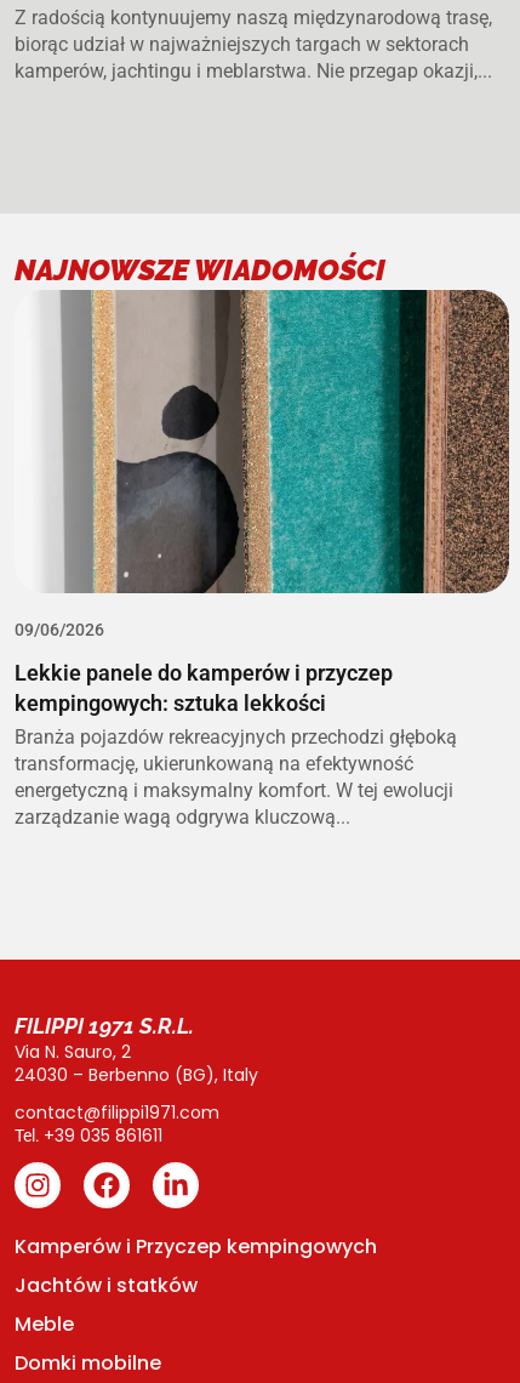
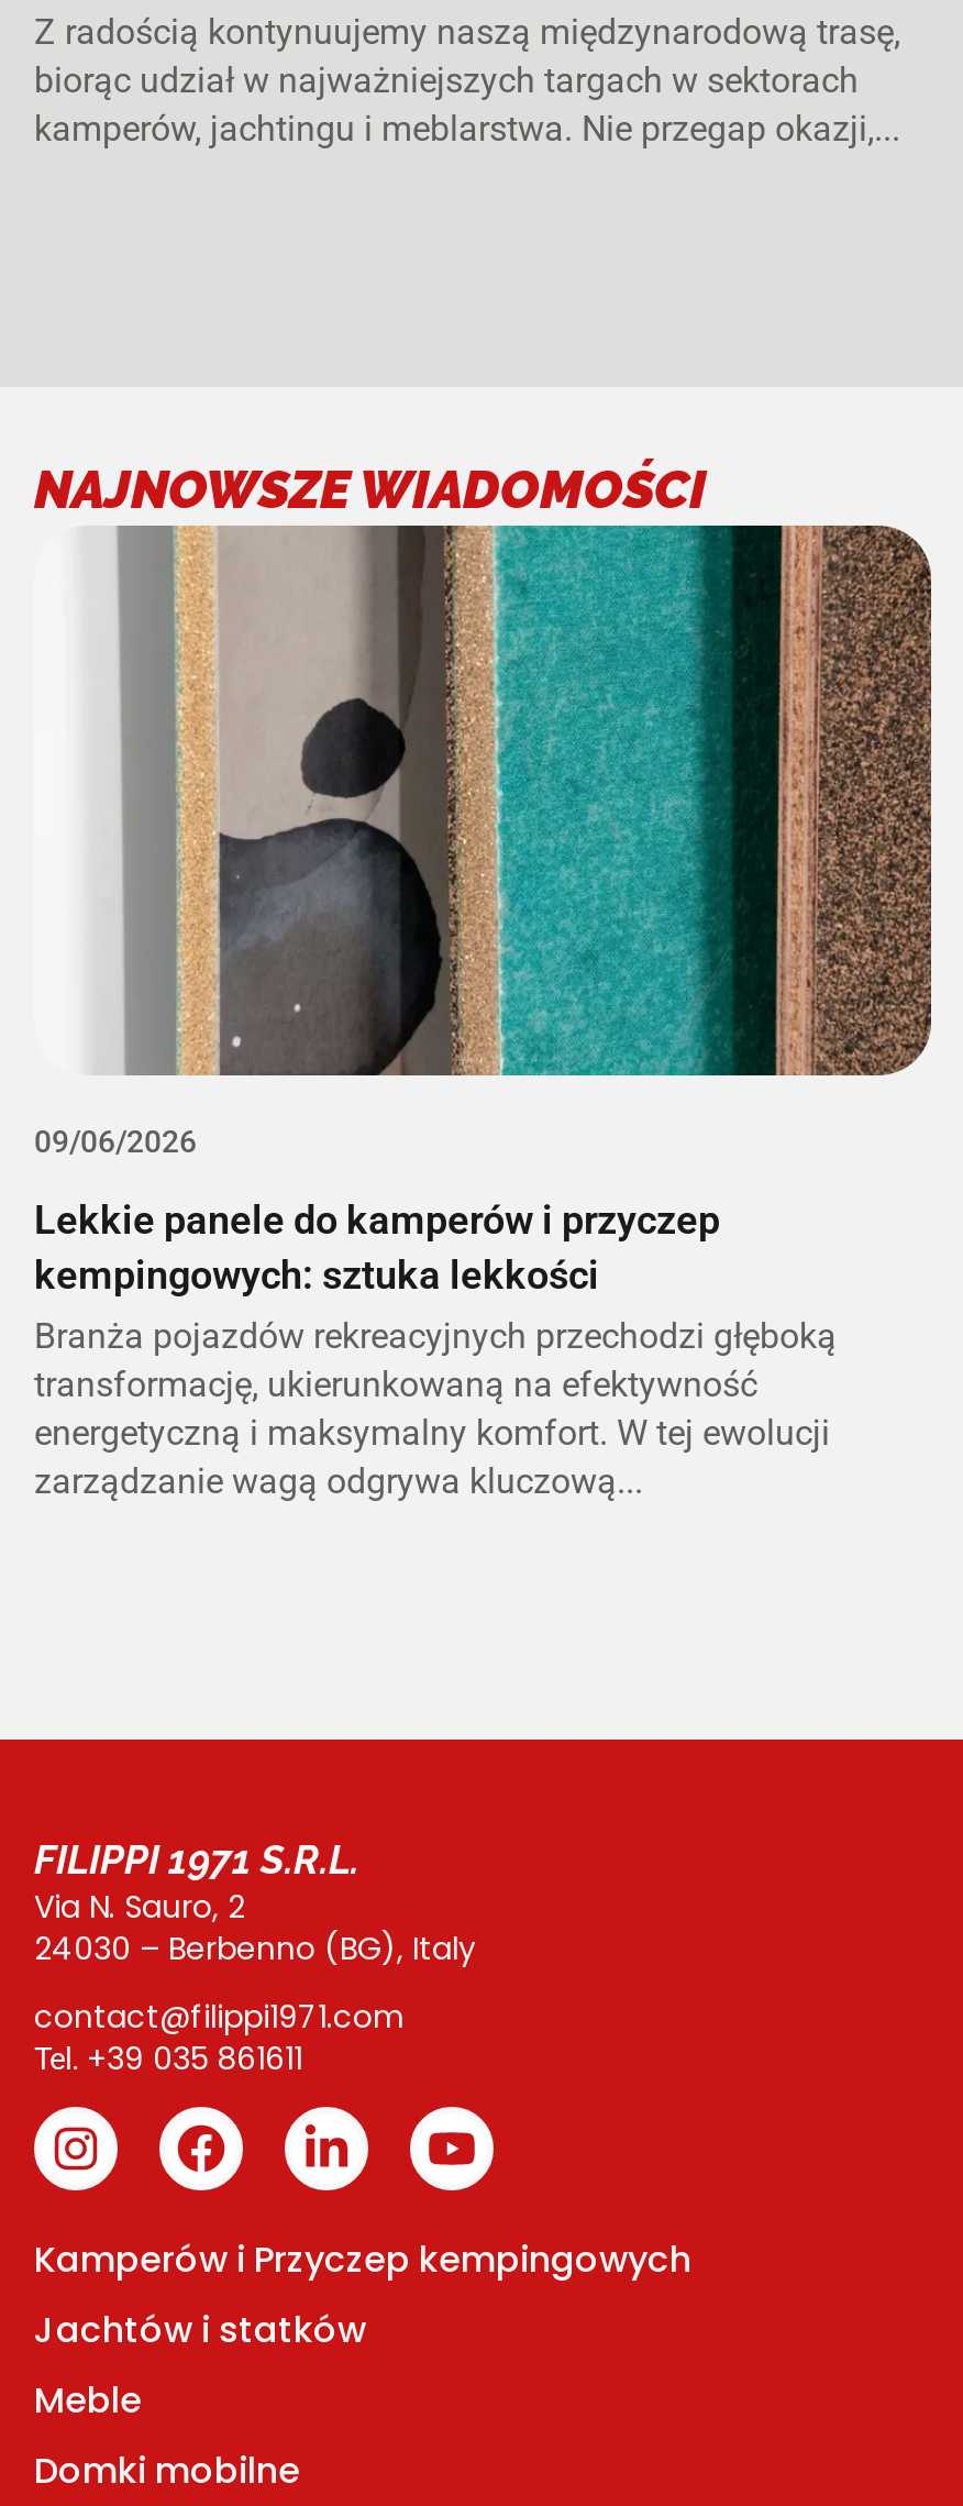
+ [image]
